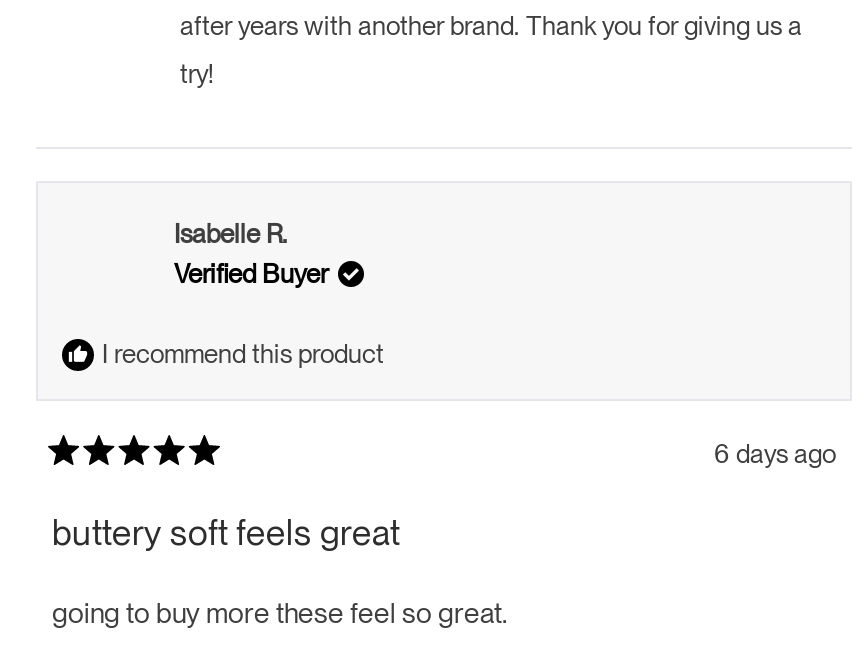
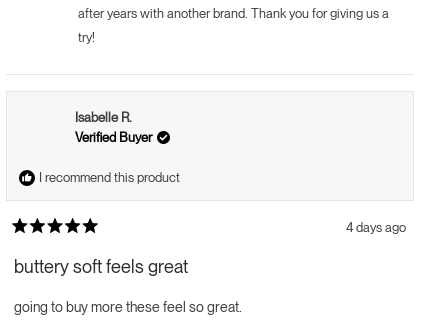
- 6 days ago
+ 4 days ago
